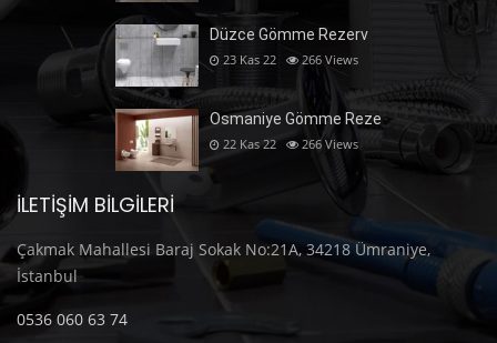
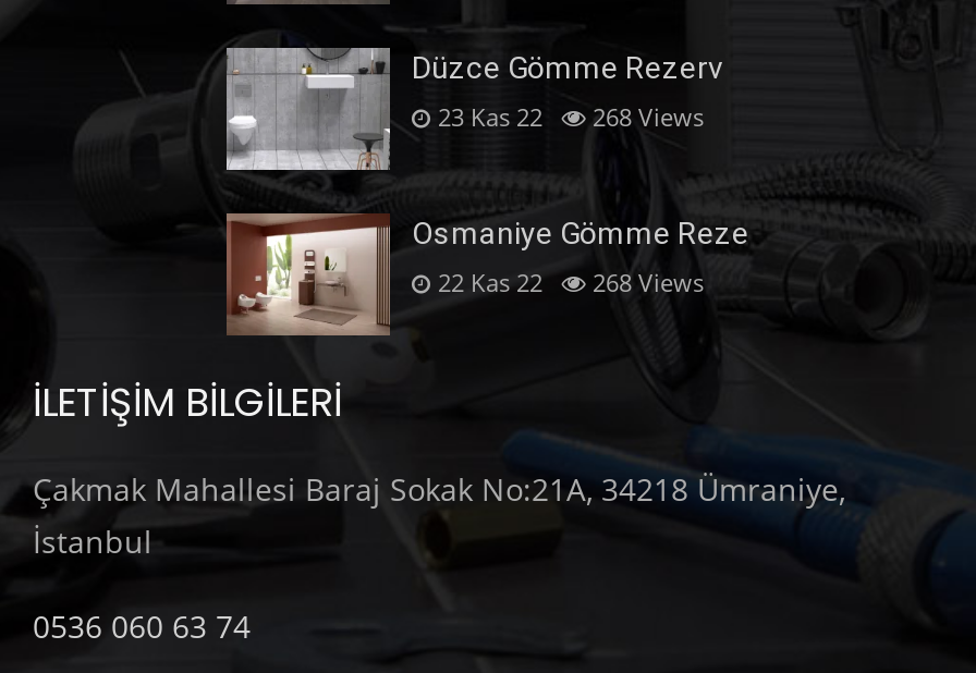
- 23 Kas 22 266 Views
+ 23 Kas 22 268 Views

- 22 Kas 22 266 Views
+ 22 Kas 22 268 Views
